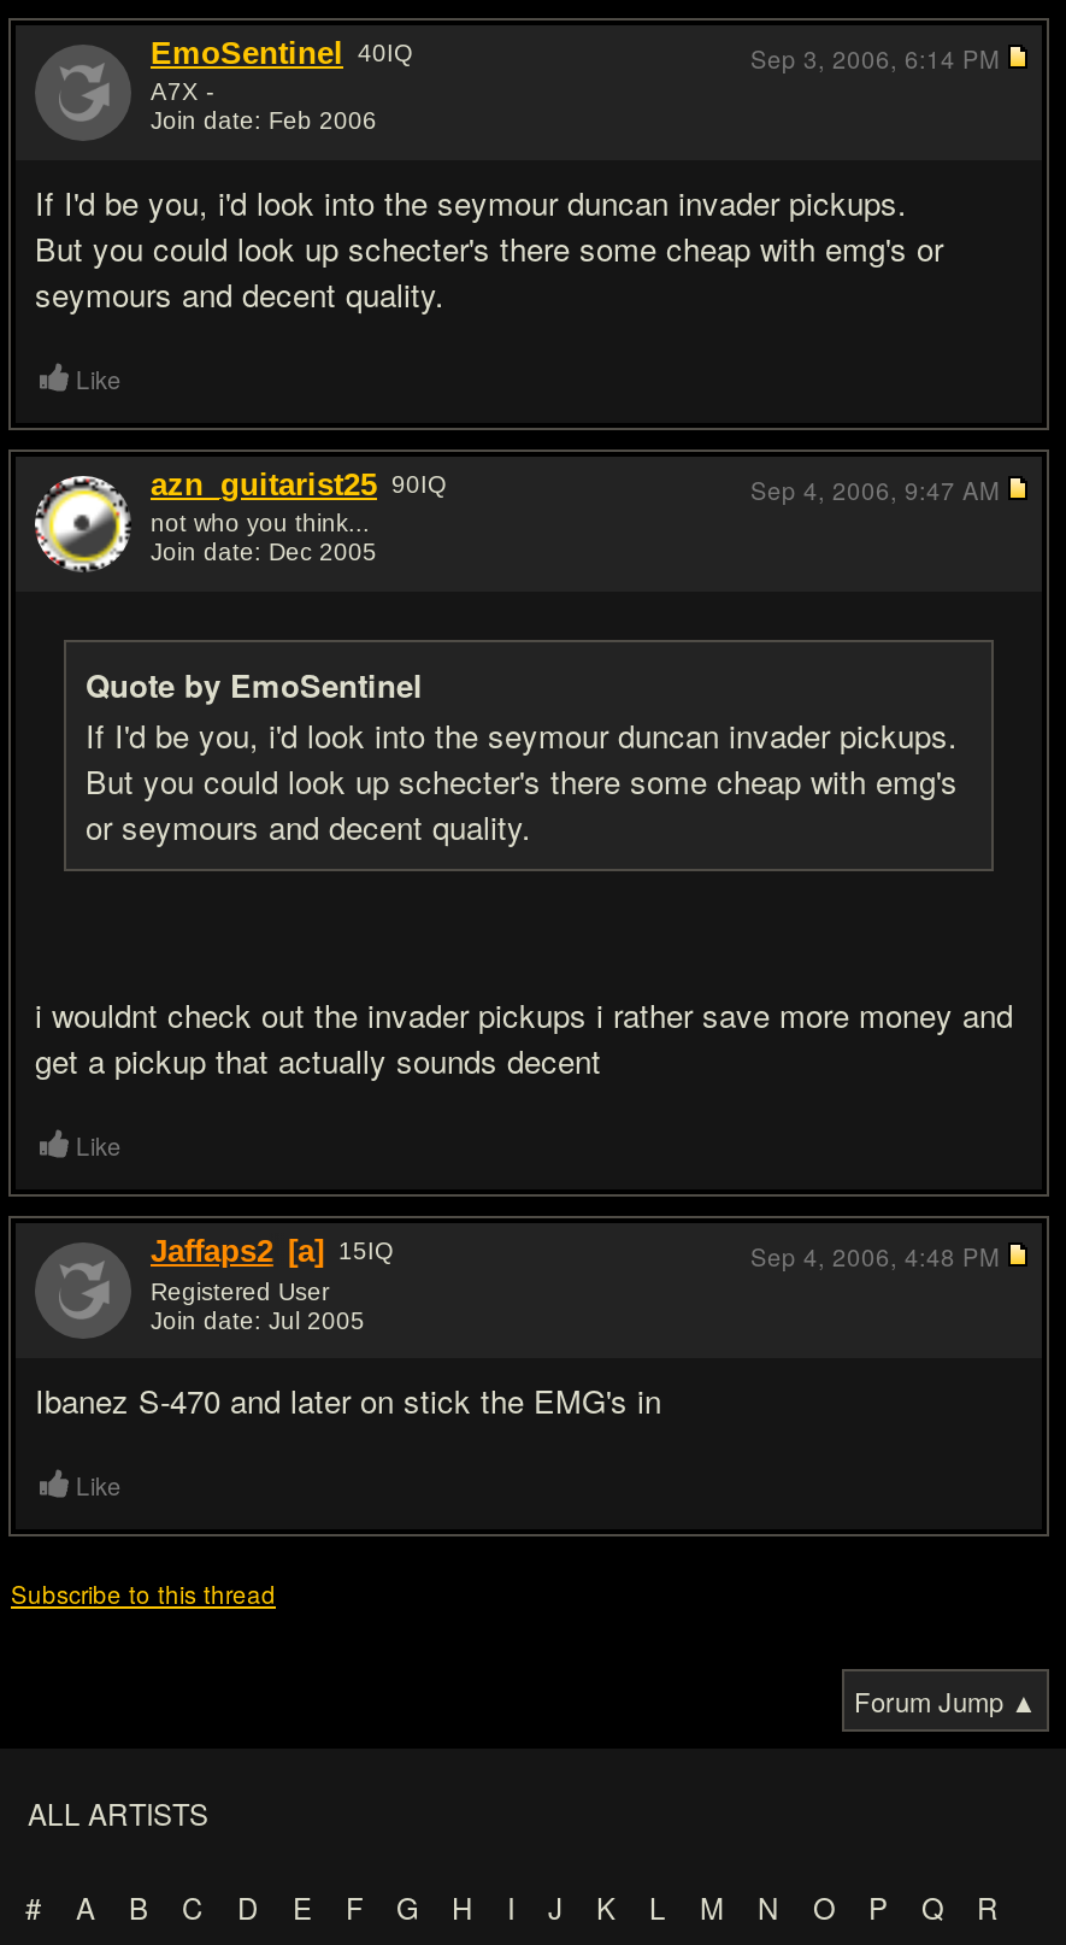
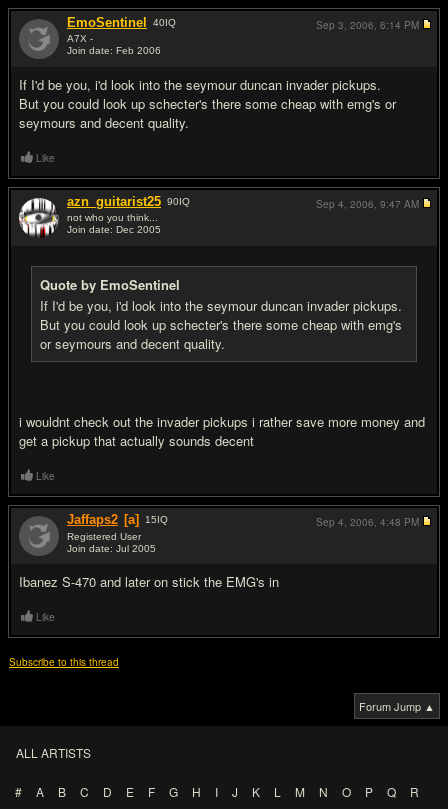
- [image]
+ [image]
